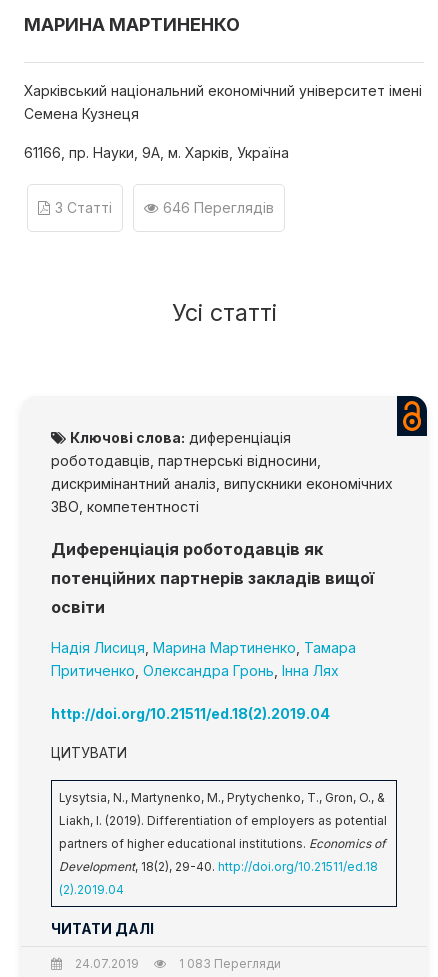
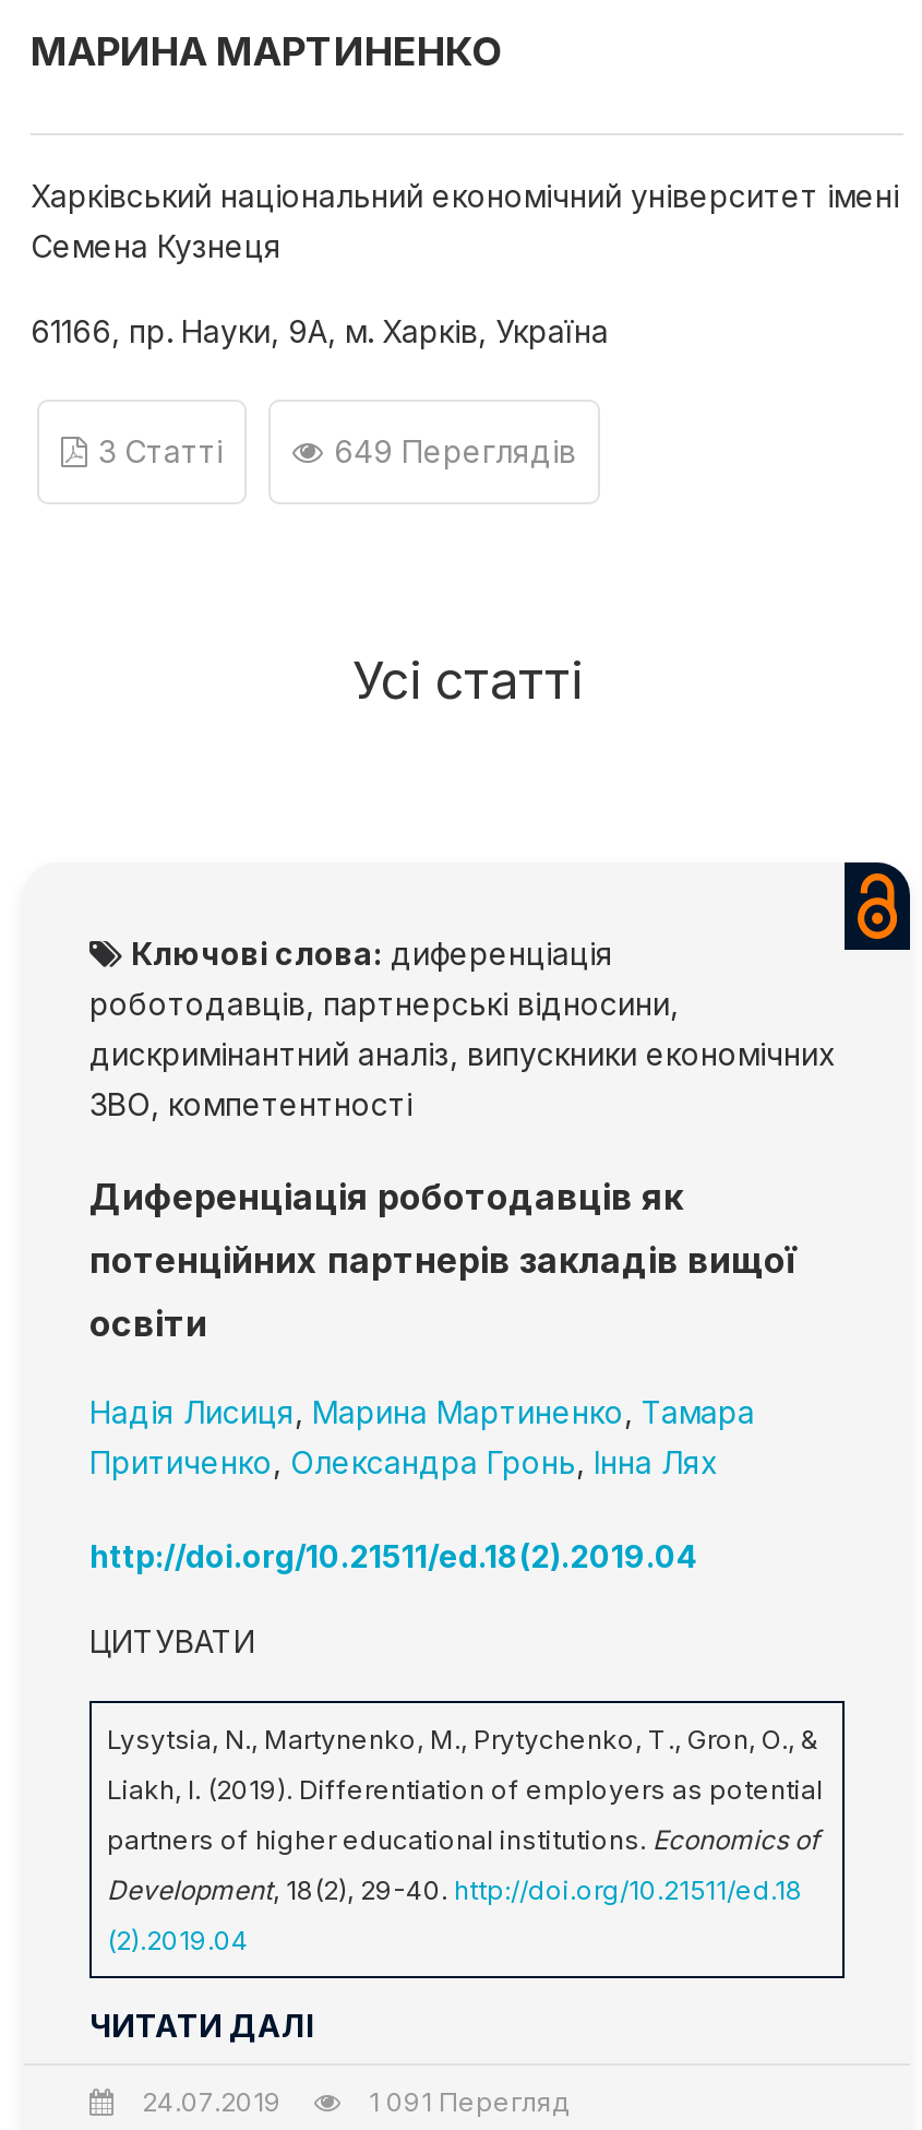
- 646 Переглядів
+ 649 Переглядів

- 1 083 Перегляди
+ 1 091 Перегляд
